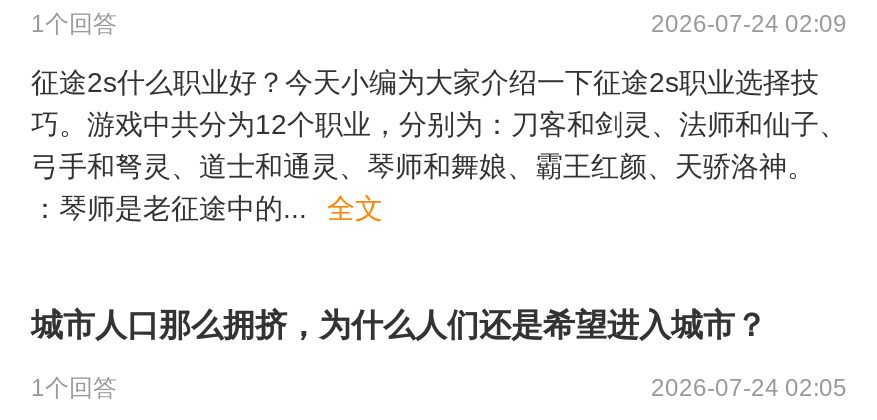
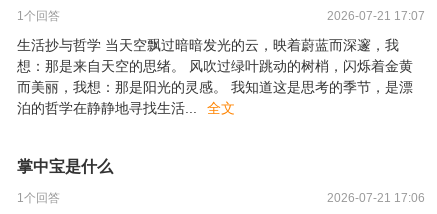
- 2026-07-24 02:09
+ 2026-07-21 17:07

- 征途2s什么职业好？今天小编为大家介绍一下征途2s职业选择技
- 巧。游戏中共分为12个职业，分别为：刀客和剑灵、法师和仙子、
- 弓手和弩灵、道士和通灵、琴师和舞娘、霸王红颜、天骄洛神。
- ：琴师是老征途中的...
+ 生活抄与哲学 当天空飘过暗暗发光的云，映着蔚蓝而深邃，我
+ 想：那是来自天空的思绪。 风吹过绿叶跳动的树梢，闪烁着金黄
+ 而美丽，我想：那是阳光的灵感。 我知道这是思考的季节，是漂
+ 泊的哲学在静静地寻找生活...

- 城市人口那么拥挤，为什么人们还是希望进入城市？
+ 掌中宝是什么

- 2026-07-24 02:05
+ 2026-07-21 17:06
